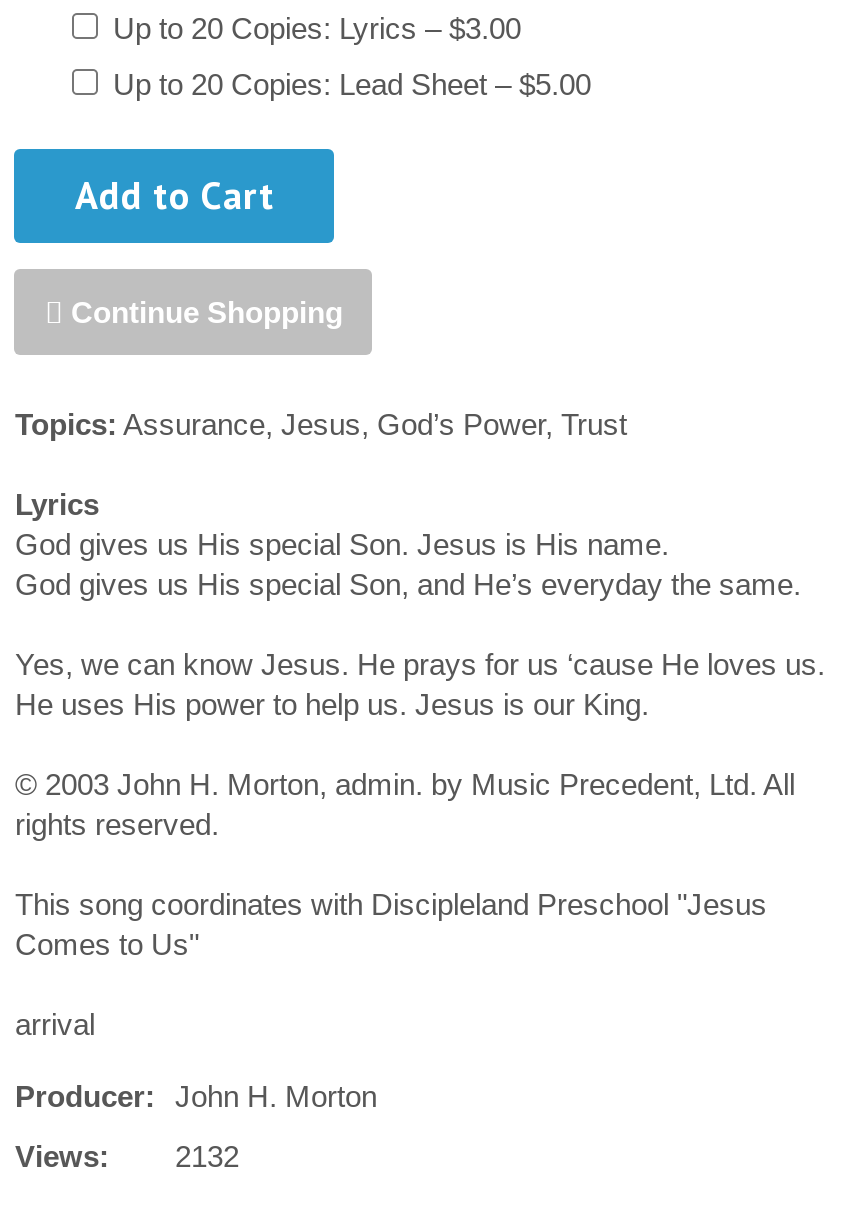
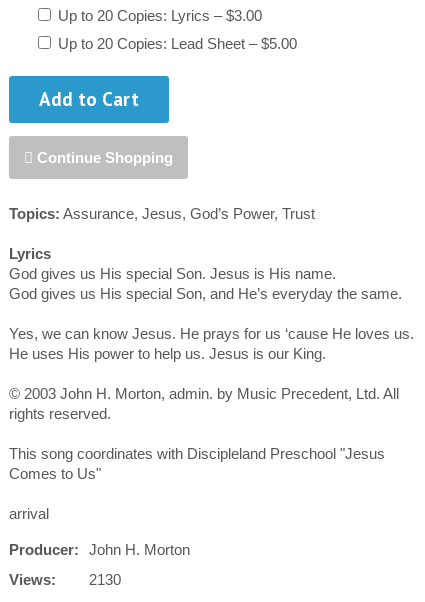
- Views: 2132
+ Views: 2130
